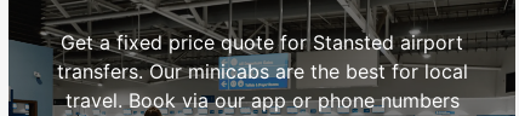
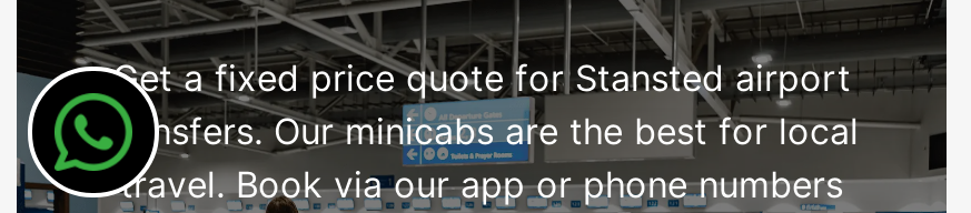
- [image]
+ [image]
